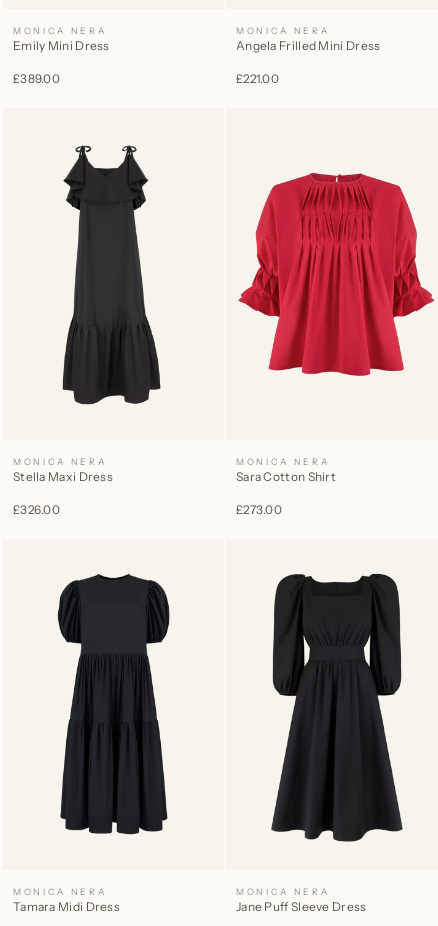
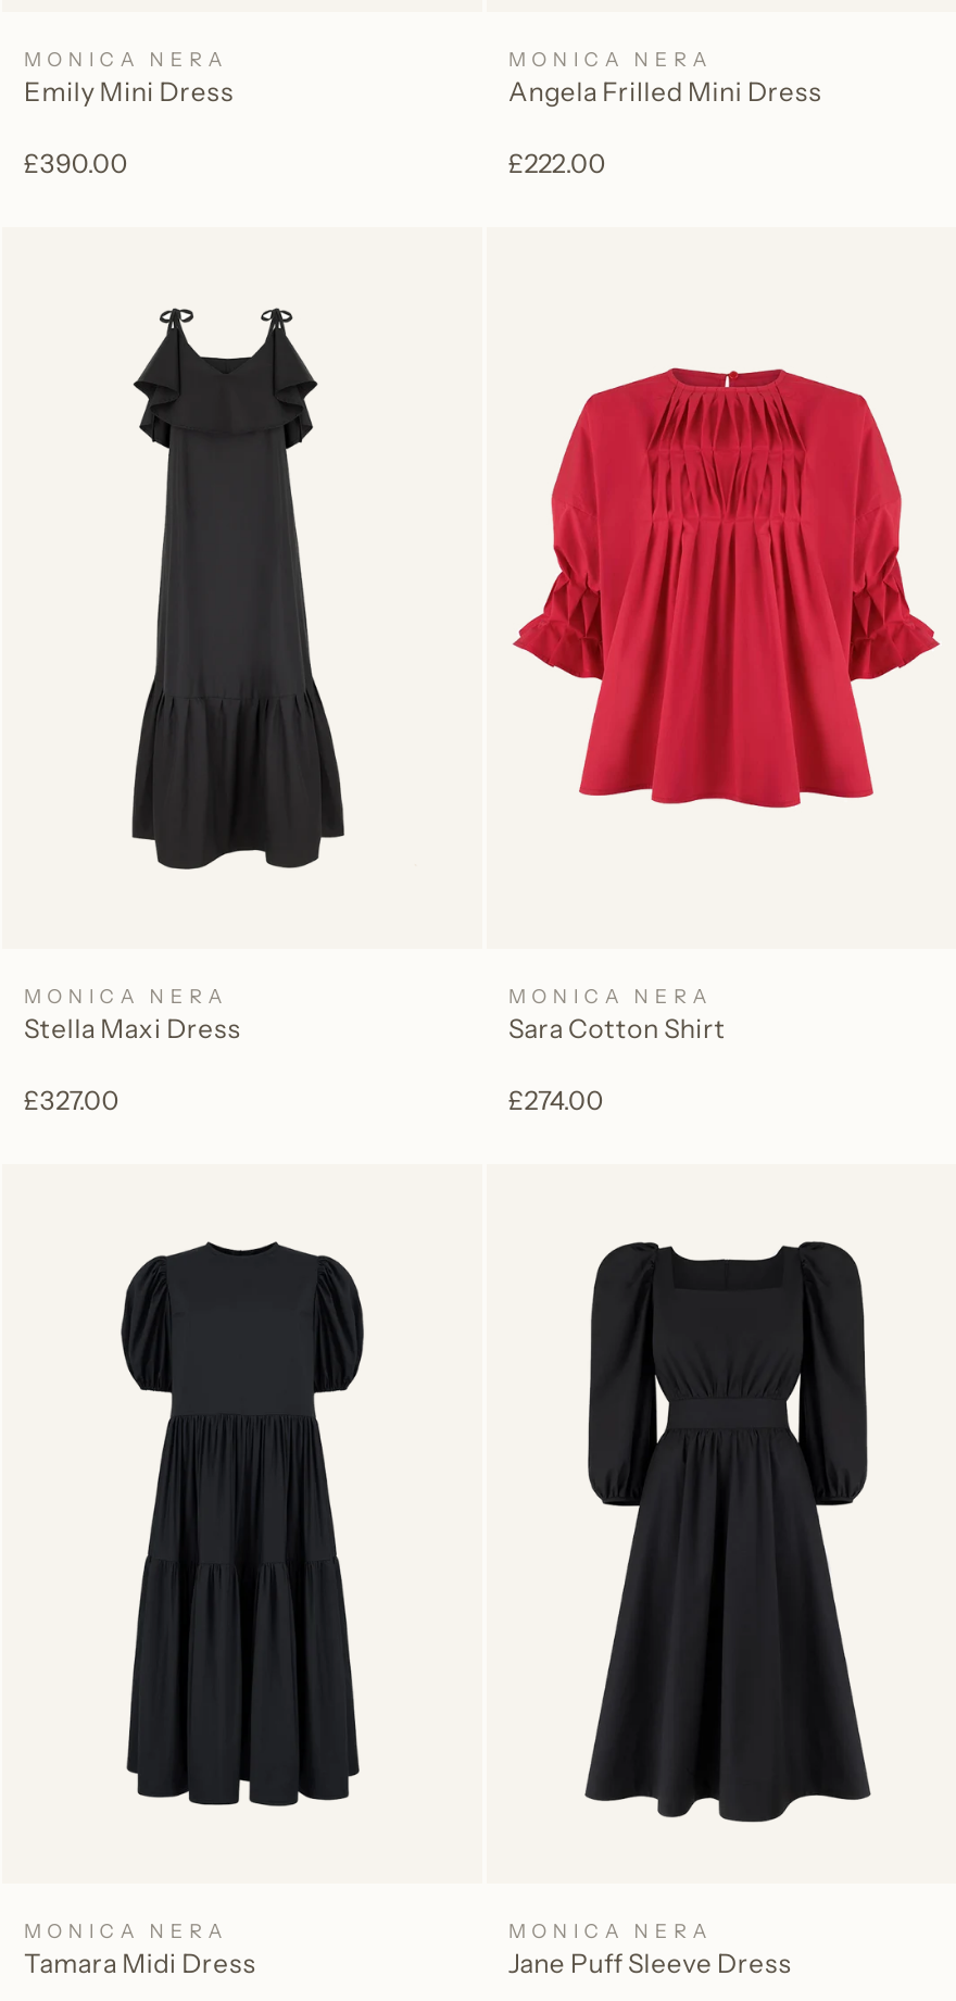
- £389.00
+ £390.00

- £221.00
+ £222.00

- £326.00
+ £327.00

- £273.00
+ £274.00
